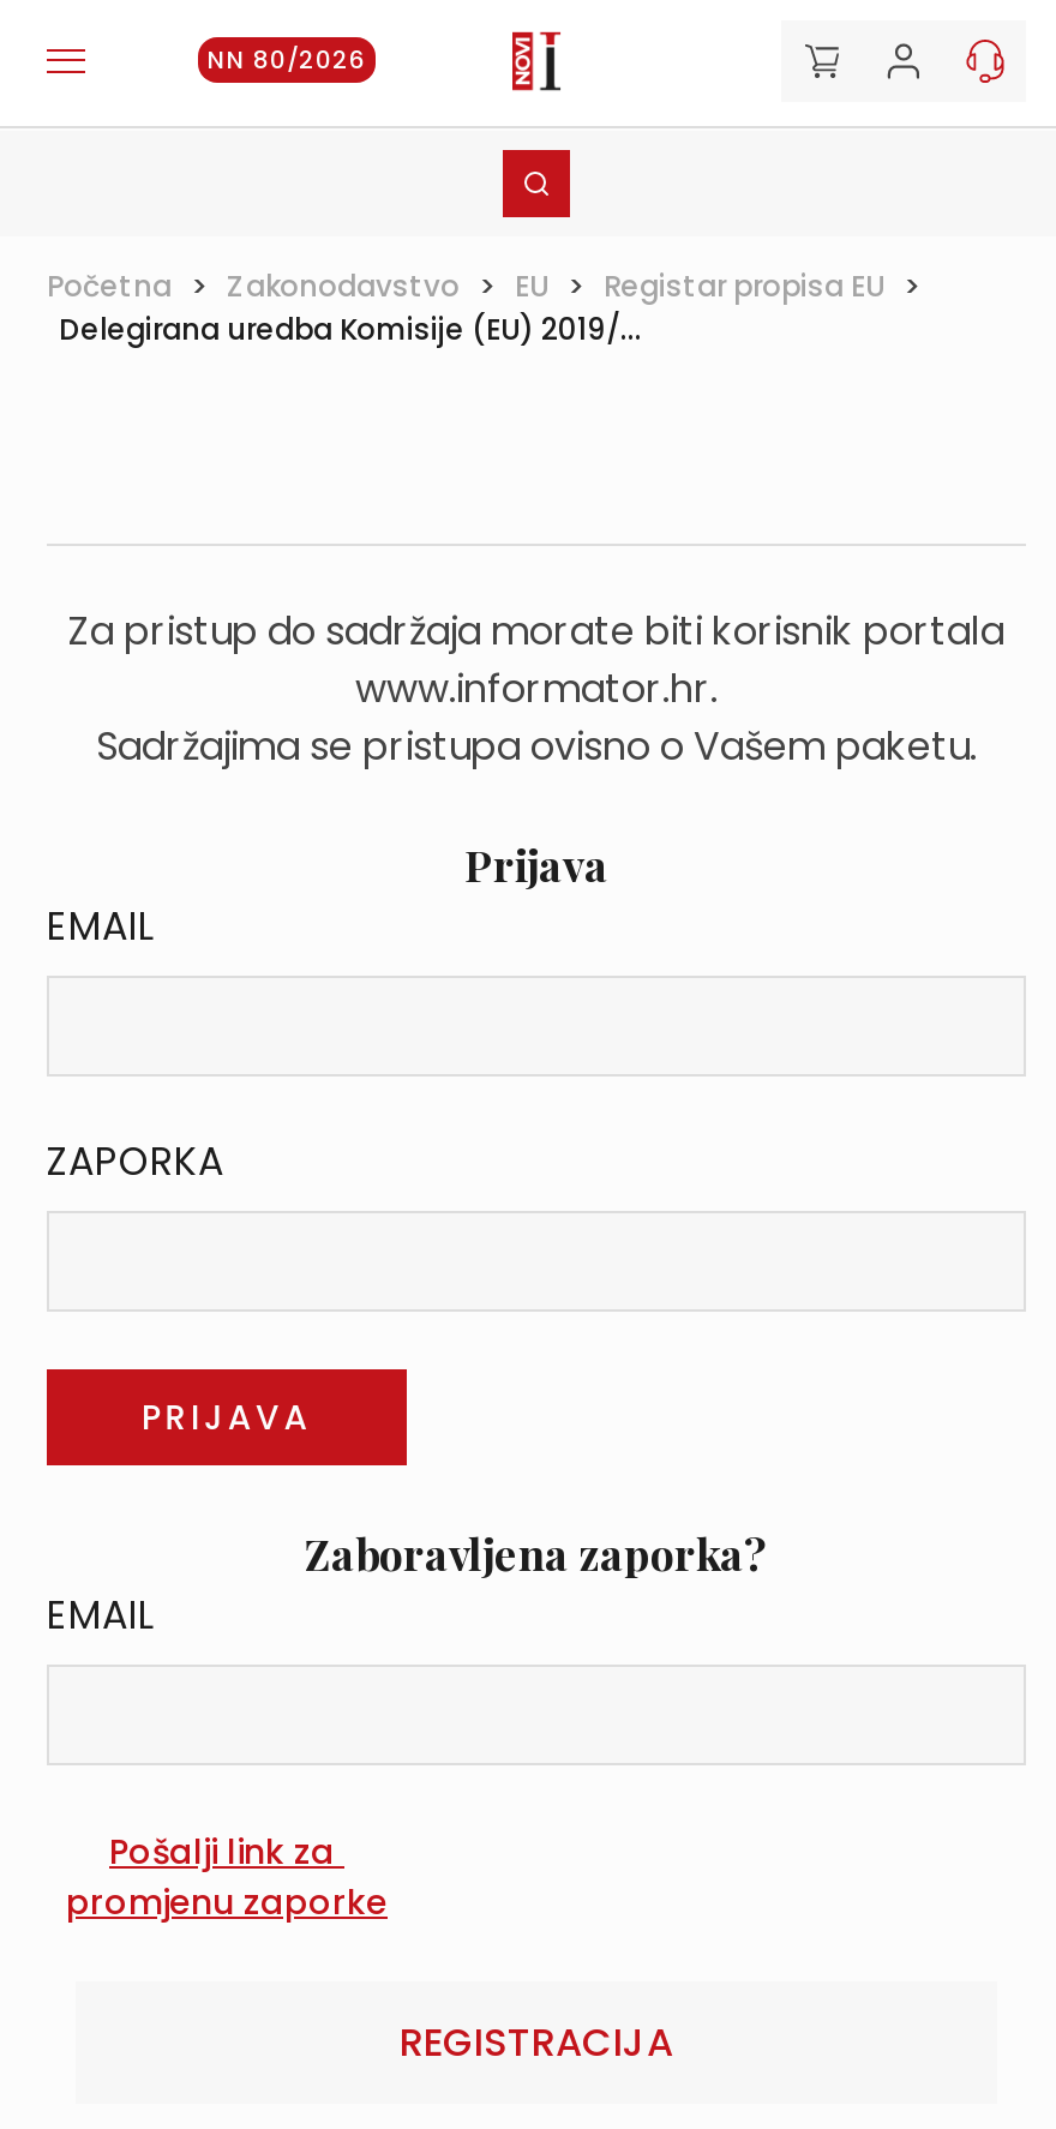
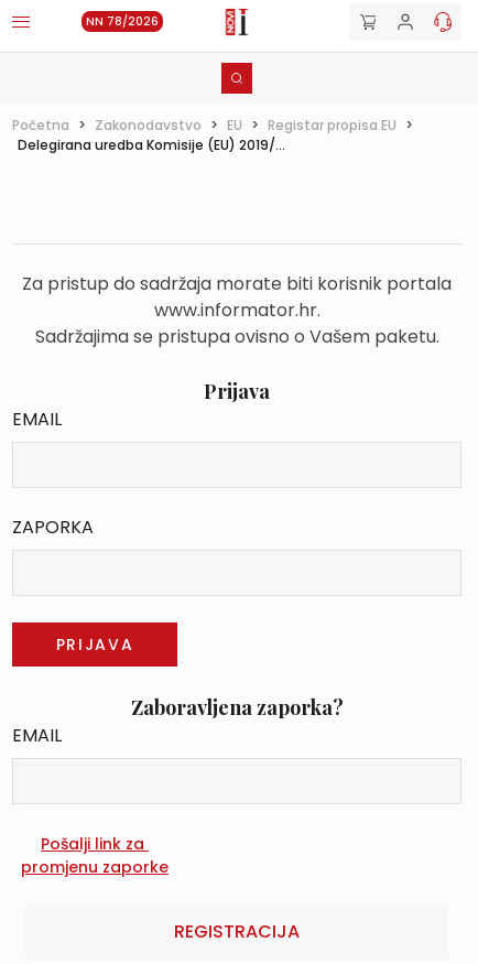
- NN 80/2026
+ NN 78/2026
